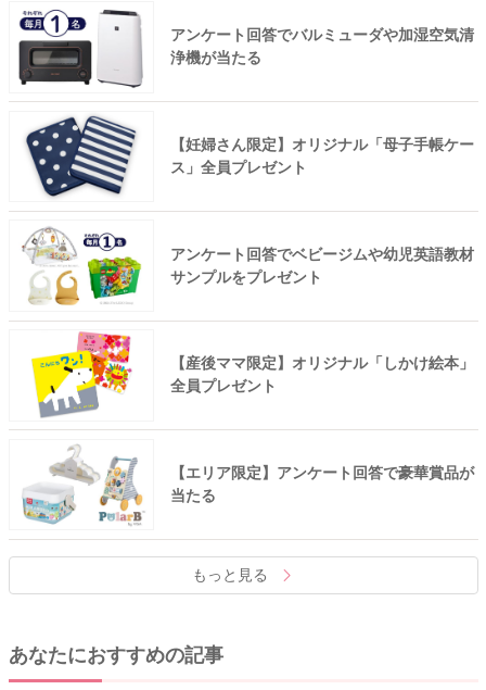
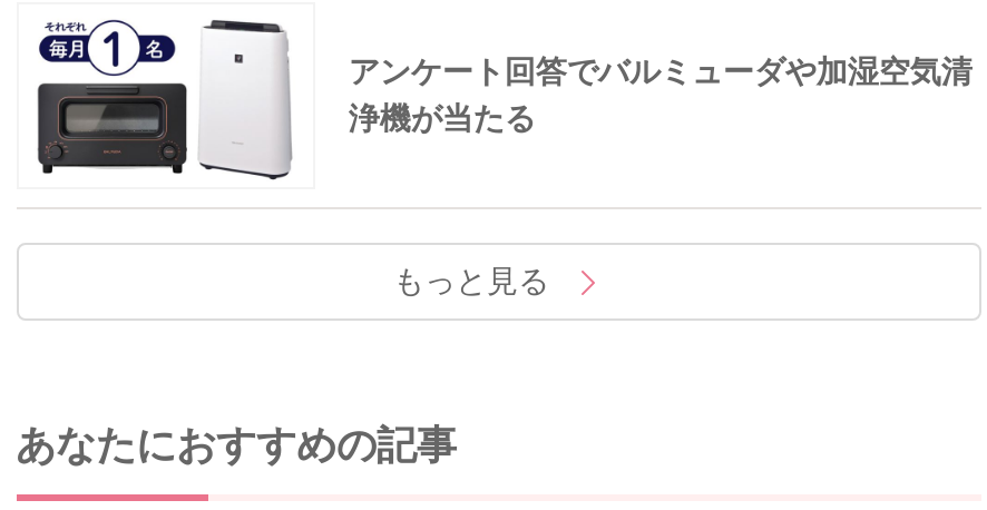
- [image]
- 【妊婦さん限定】オリジナル「母子手帳ケー
- ス」全員プレゼント

- [image]
- アンケート回答でベビージムや幼児英語教材
- サンプルをプレゼント

- [image]
- 【産後ママ限定】オリジナル「しかけ絵本」
- 全員プレゼント

- [image]
- 【エリア限定】アンケート回答で豪華賞品が
- 当たる
